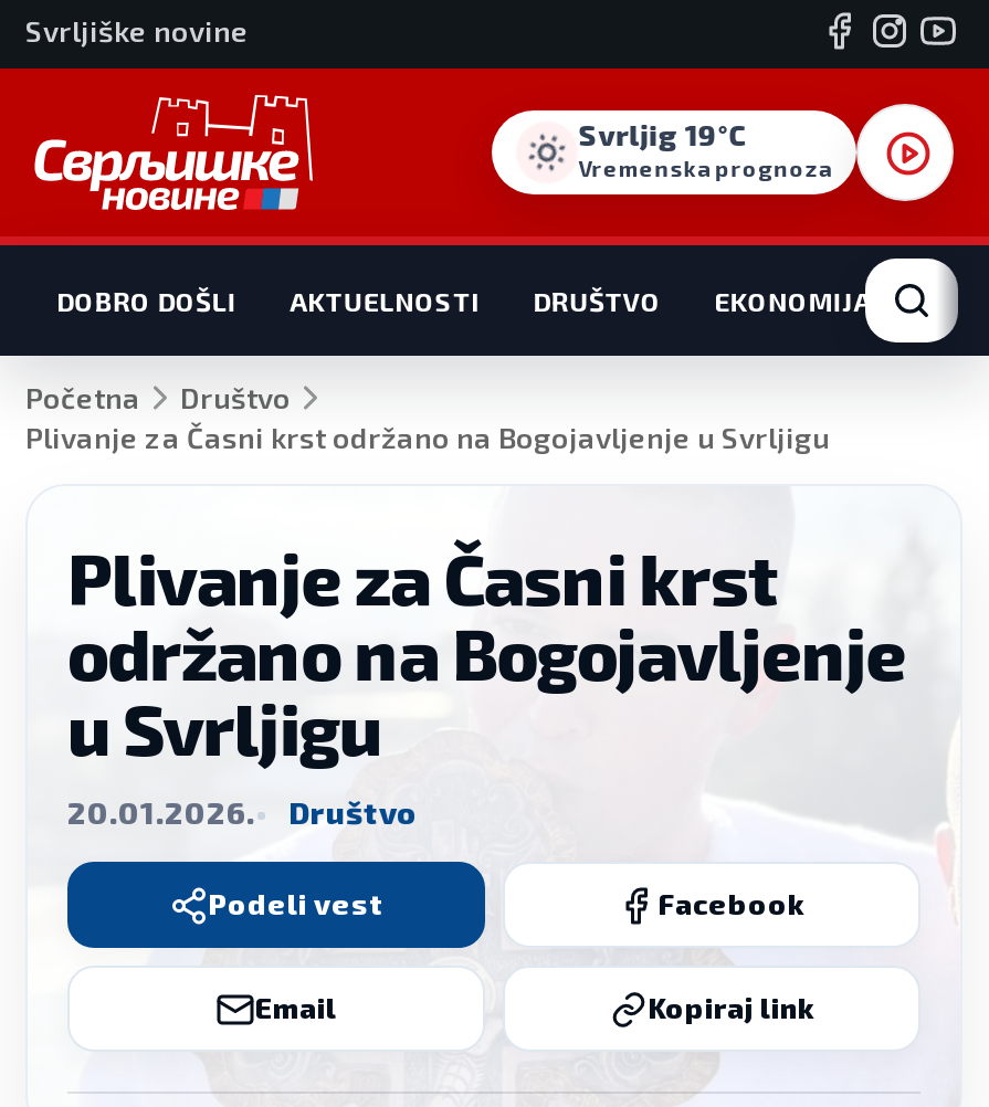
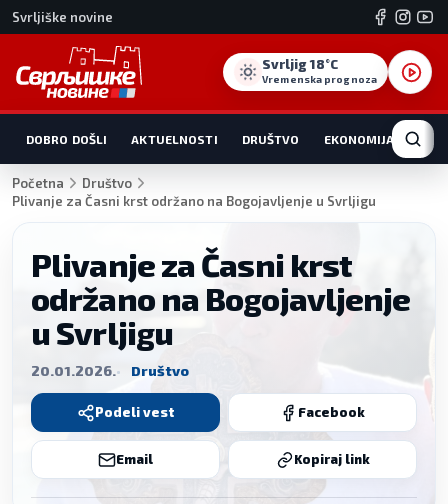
- Svrljig 19°C
+ Svrljig 18°C
